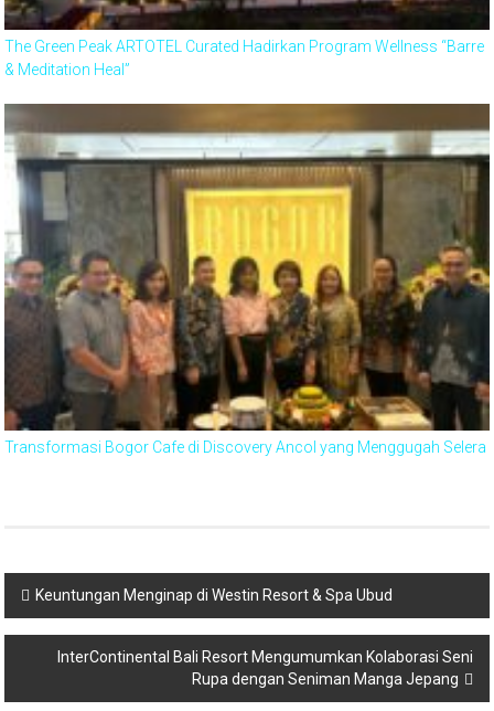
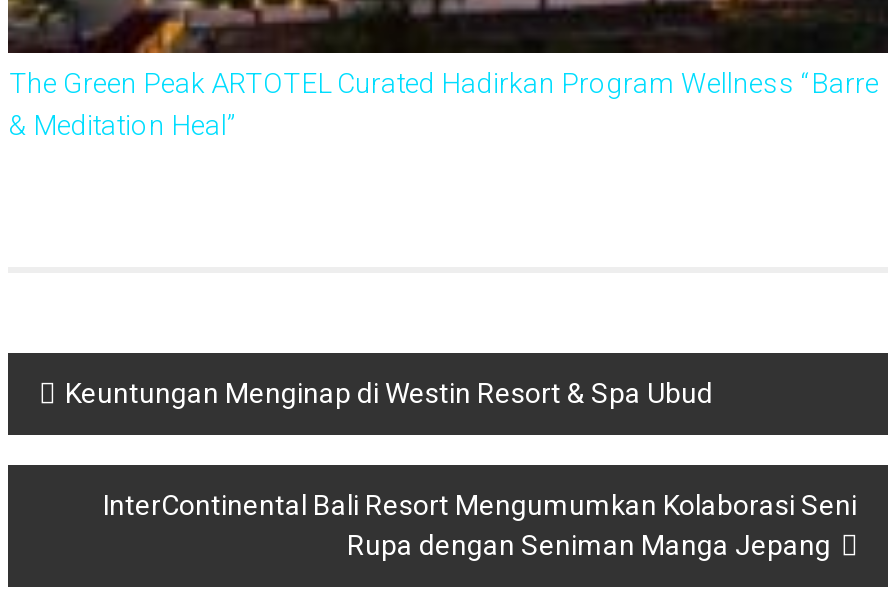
- [image]
- Transformasi Bogor Cafe di Discovery Ancol yang Menggugah Selera
